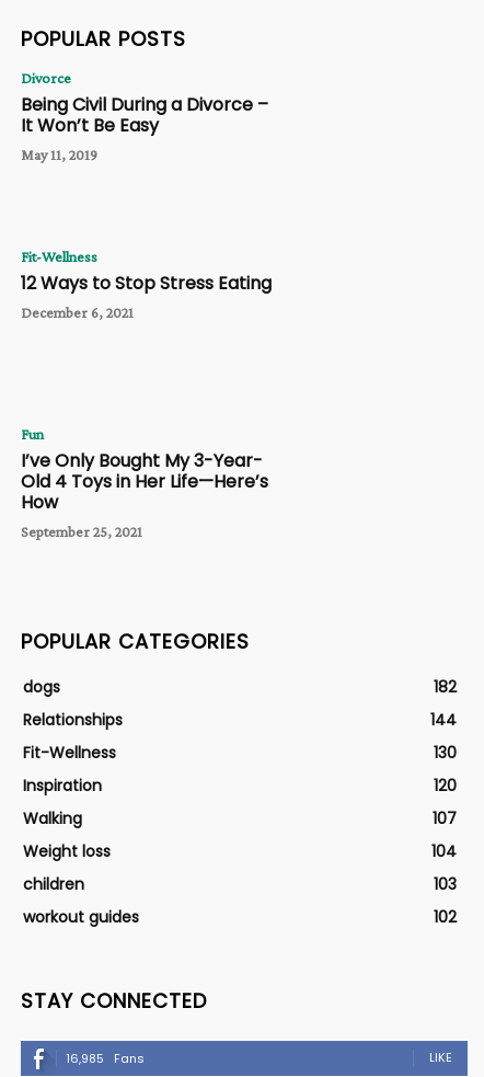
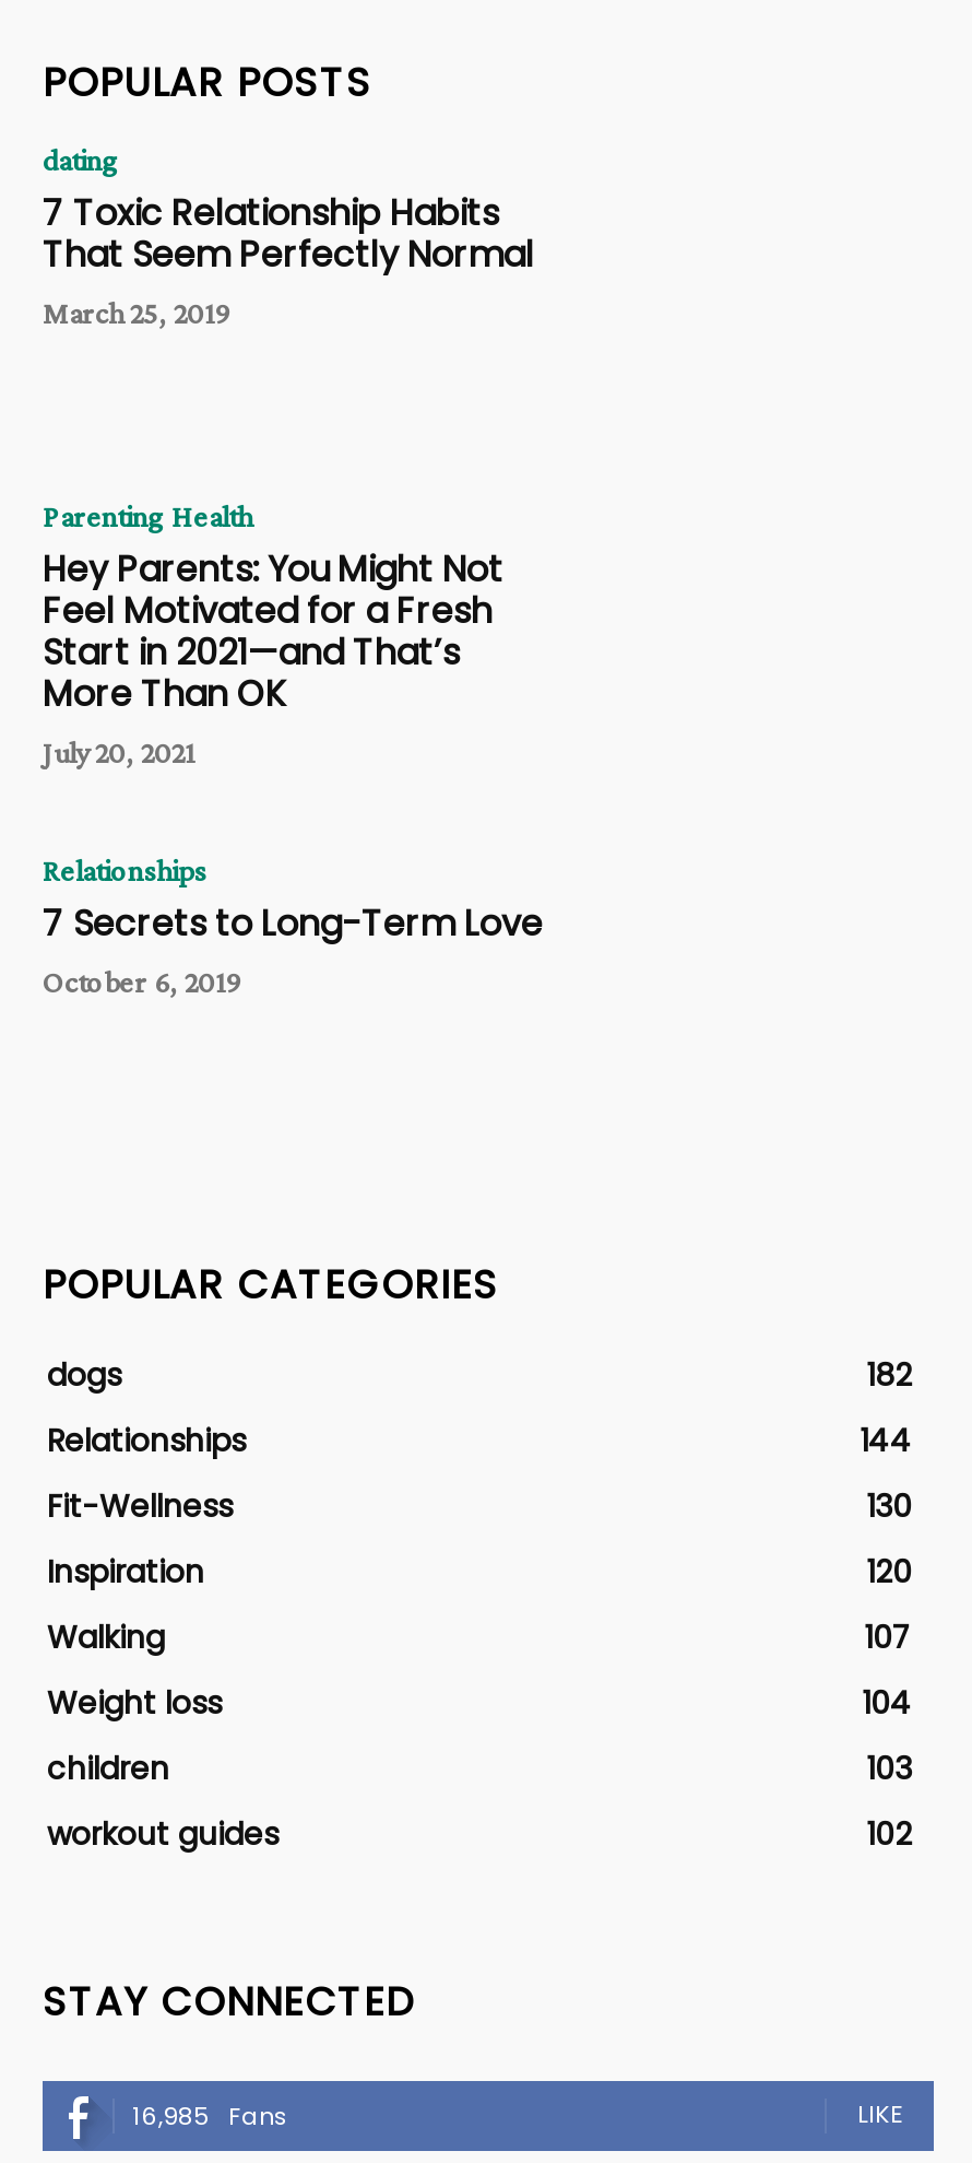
- Divorce
- Being Civil During a Divorce –
- It Won’t Be Easy
- May 11, 2019
+ dating
+ 7 Toxic Relationship Habits
+ That Seem Perfectly Normal
+ March 25, 2019

- Fit-Wellness
- 12 Ways to Stop Stress Eating
- December 6, 2021
+ Parenting Health
+ Hey Parents: You Might Not
+ Feel Motivated for a Fresh
+ Start in 2021—and That’s
+ More Than OK
+ July 20, 2021

- Fun
- I’ve Only Bought My 3-Year-
- Old 4 Toys in Her Life—Here’s
- How
- September 25, 2021
+ Relationships
+ 7 Secrets to Long-Term Love
+ October 6, 2019
